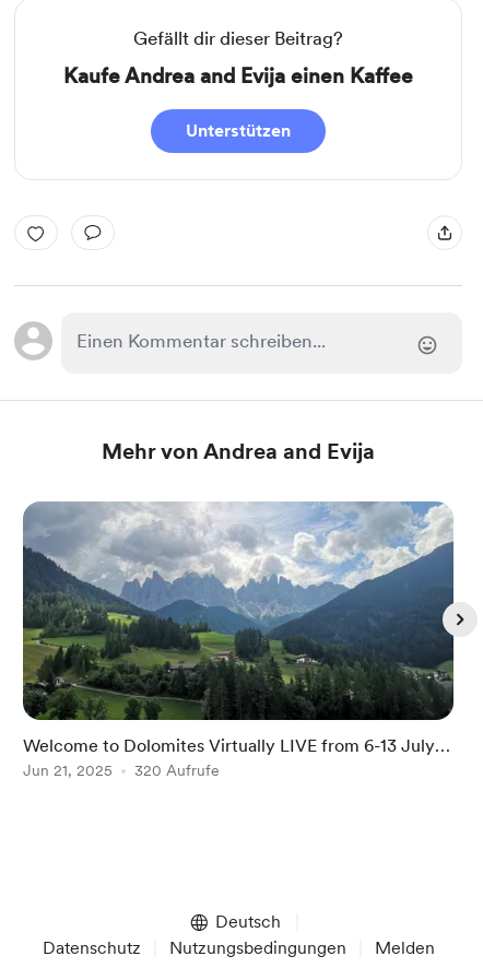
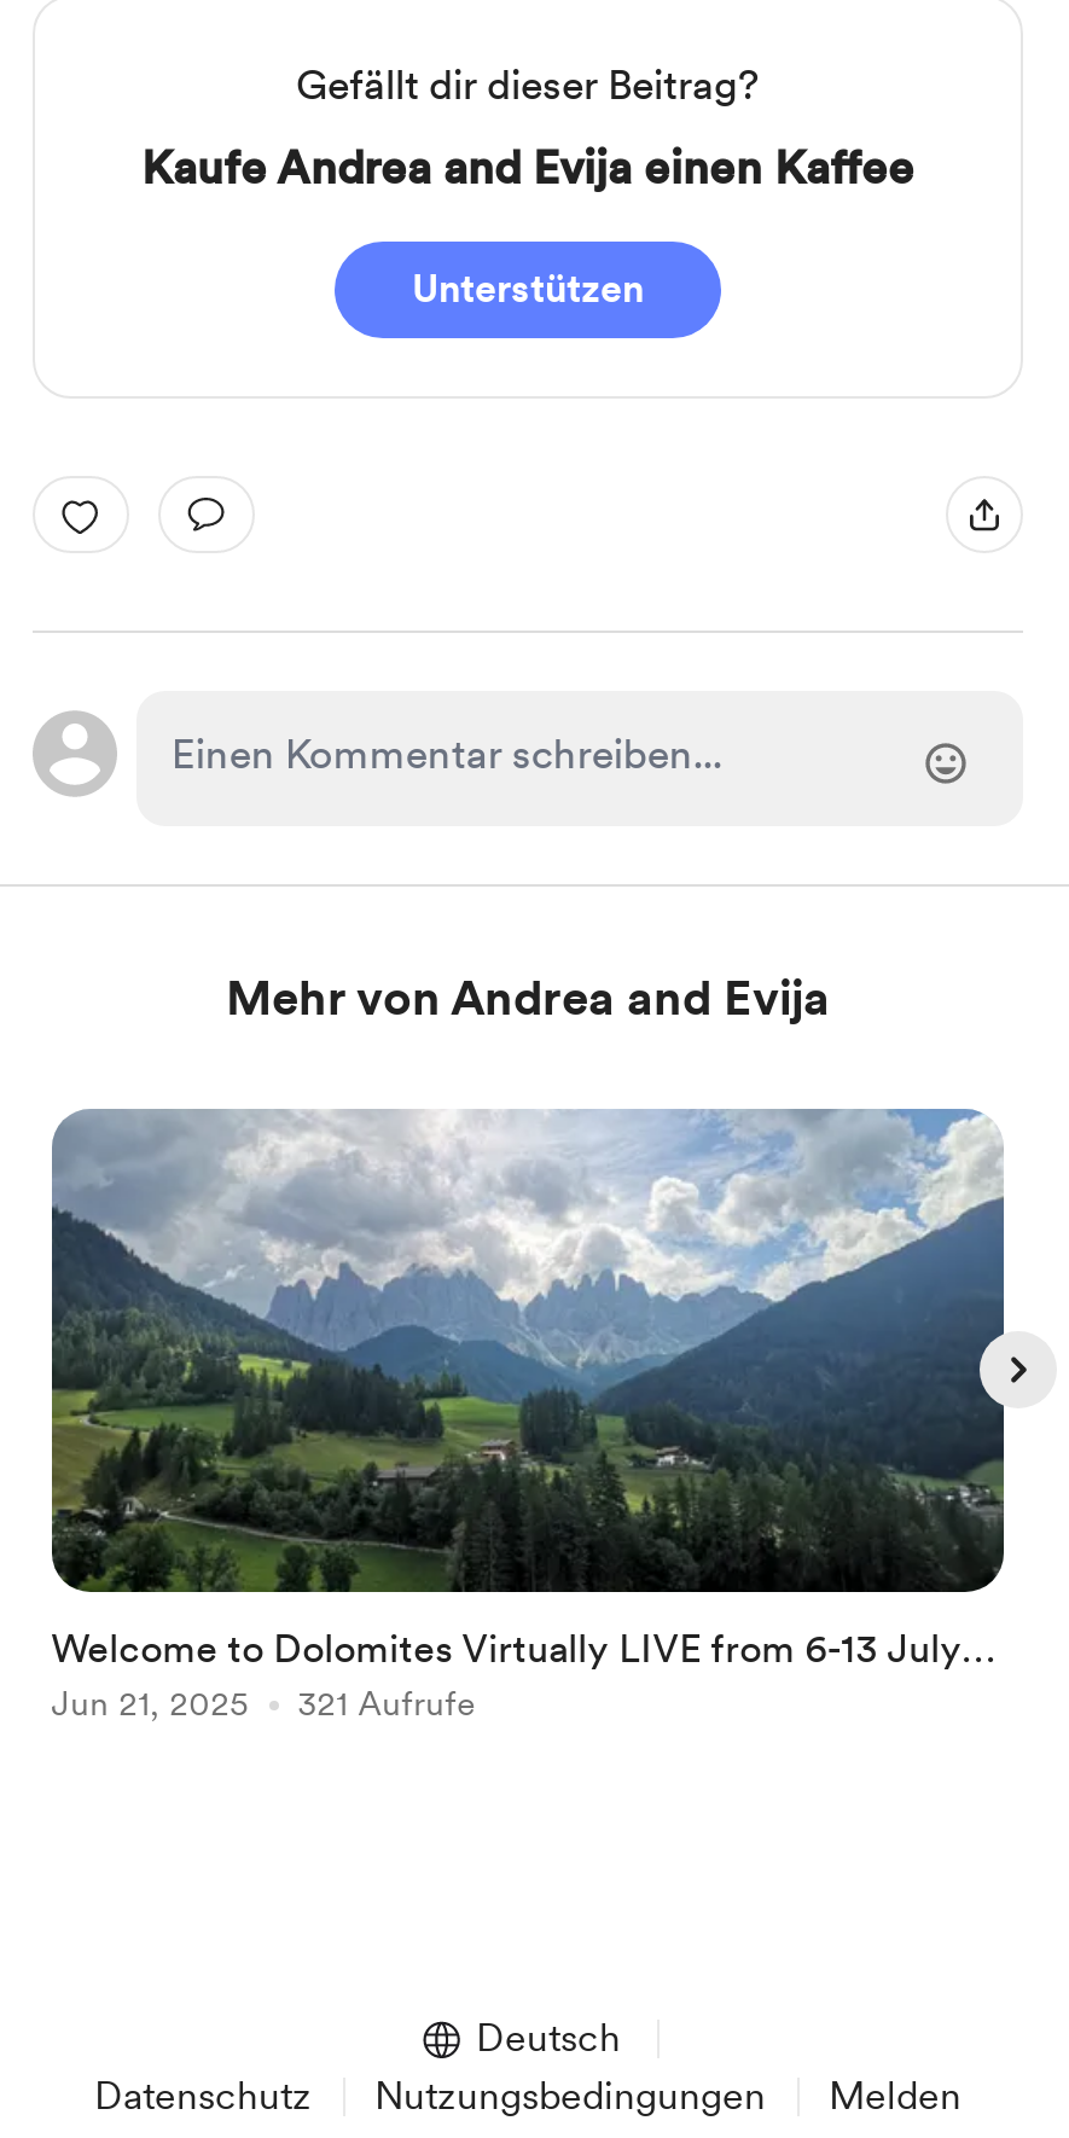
- 320 Aufrufe
+ 321 Aufrufe
